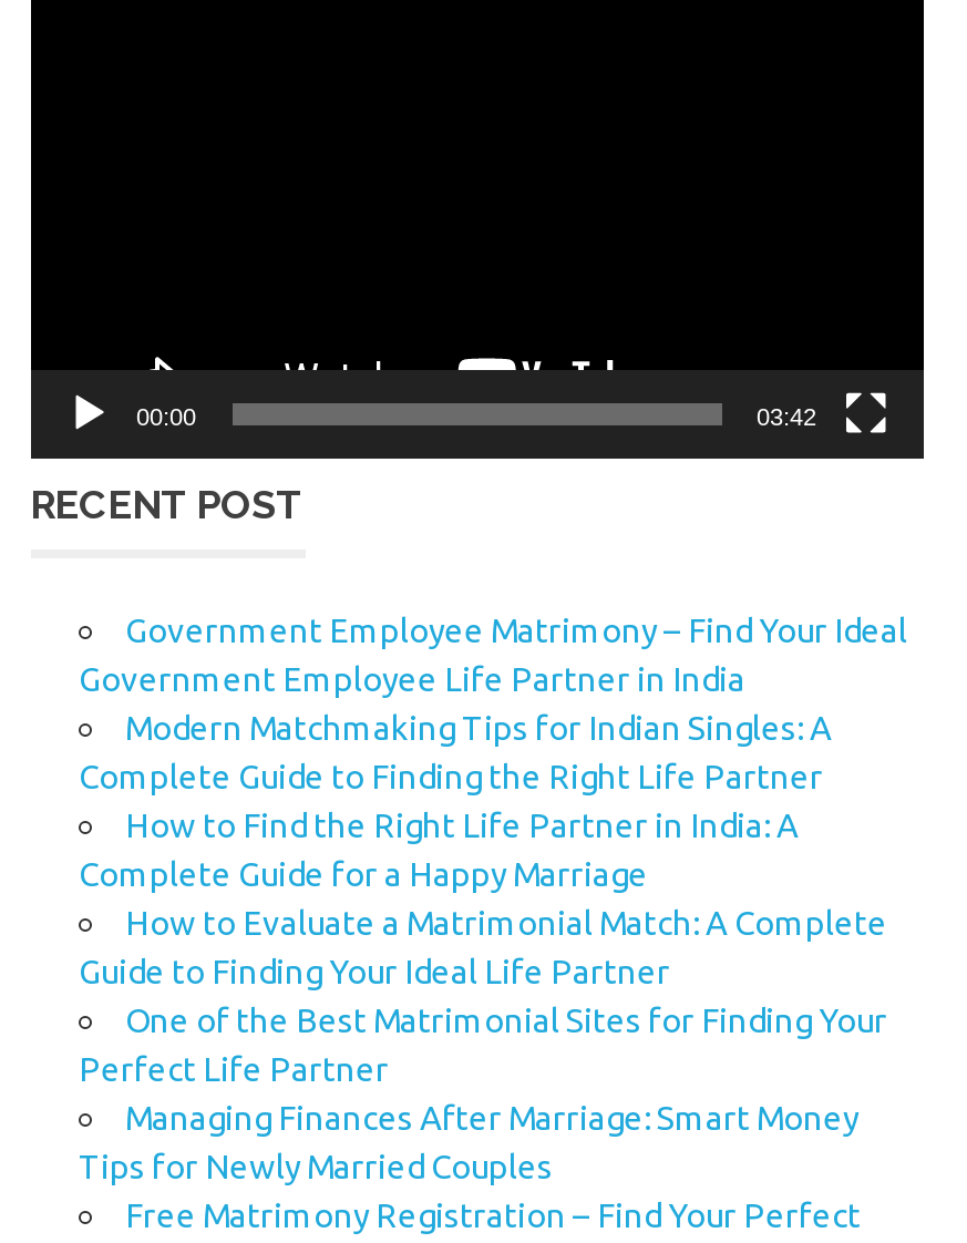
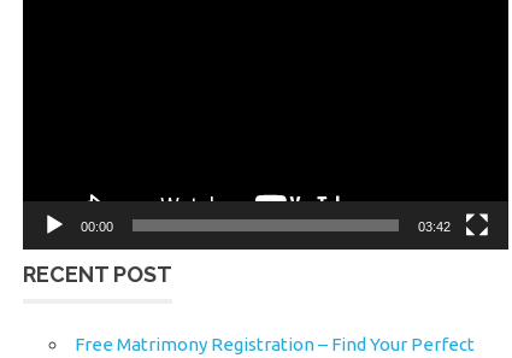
- Government Employee Matrimony – Find Your Ideal
- Government Employee Life Partner in India
- Modern Matchmaking Tips for Indian Singles: A
- Complete Guide to Finding the Right Life Partner
- How to Find the Right Life Partner in India: A
- Complete Guide for a Happy Marriage
- How to Evaluate a Matrimonial Match: A Complete
- Guide to Finding Your Ideal Life Partner
- One of the Best Matrimonial Sites for Finding Your
- Perfect Life Partner
- Managing Finances After Marriage: Smart Money
- Tips for Newly Married Couples
